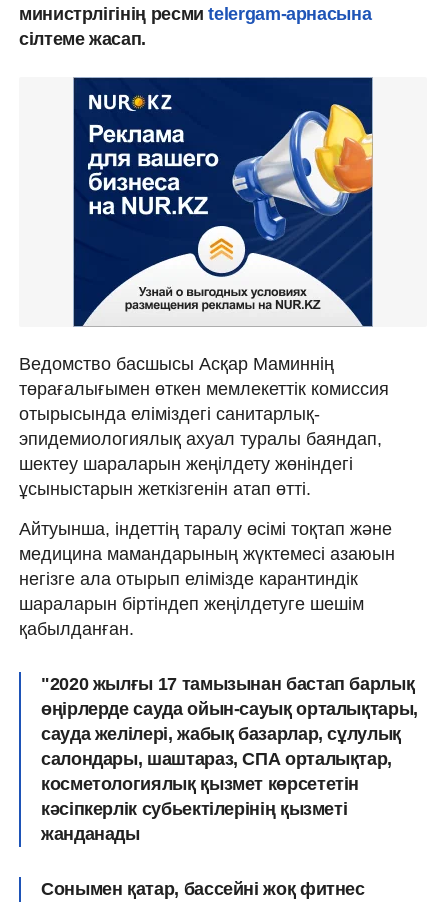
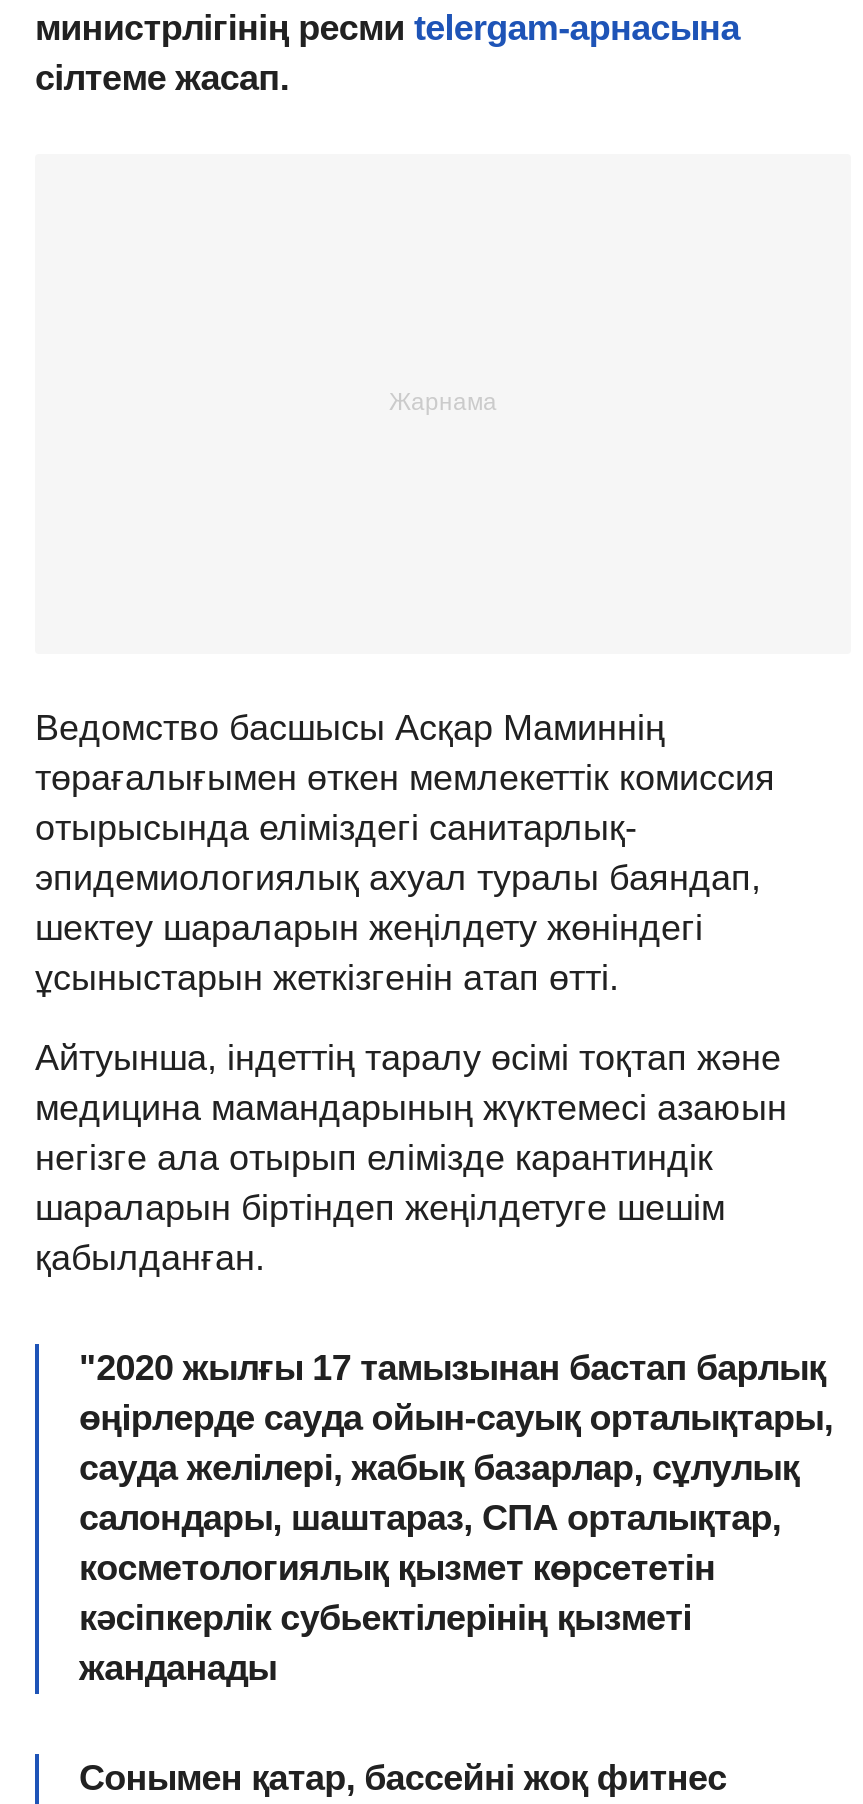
- [image]
